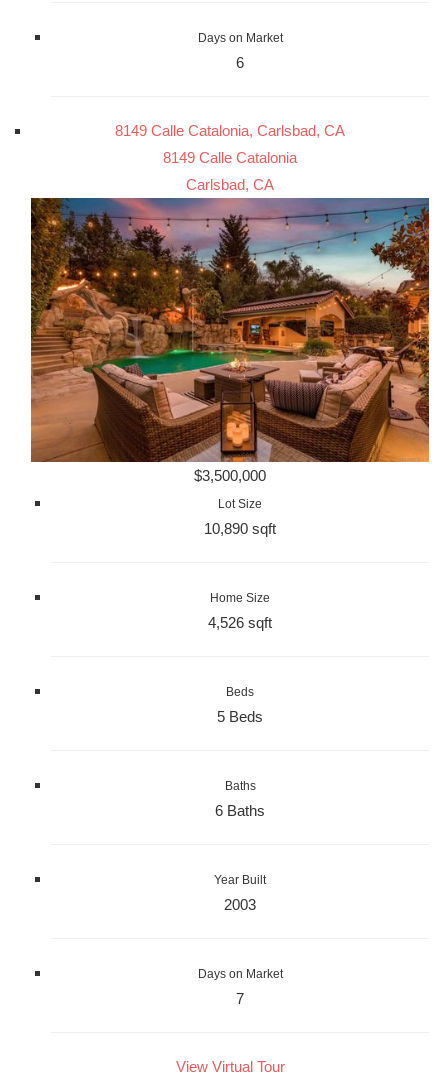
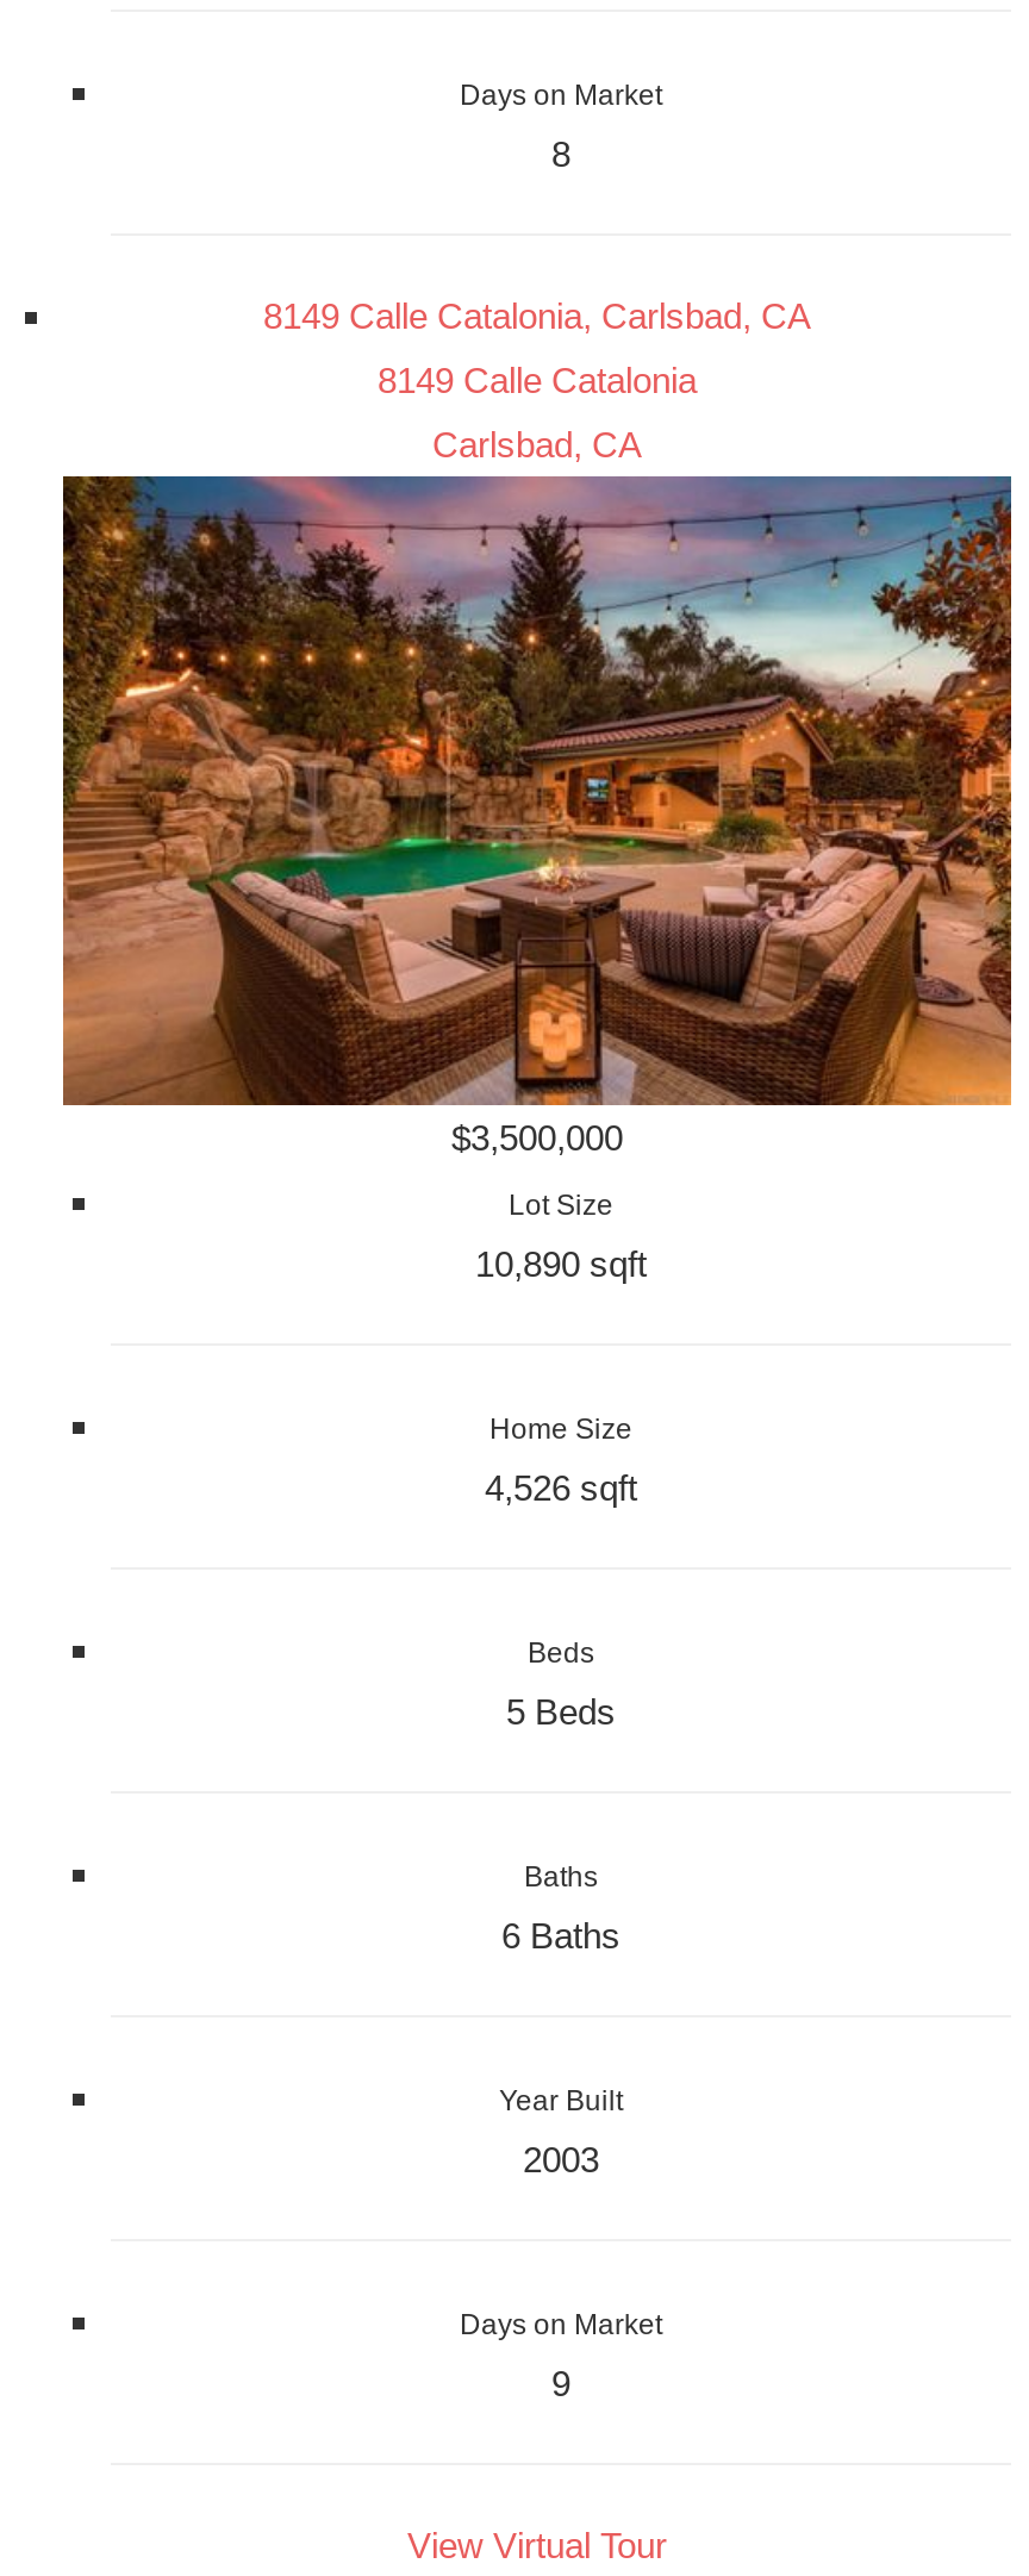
- 6
+ 8

- 7
+ 9
